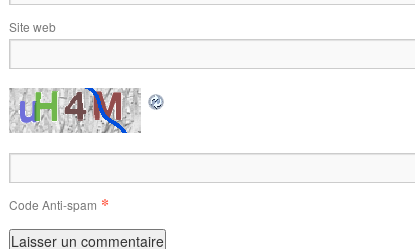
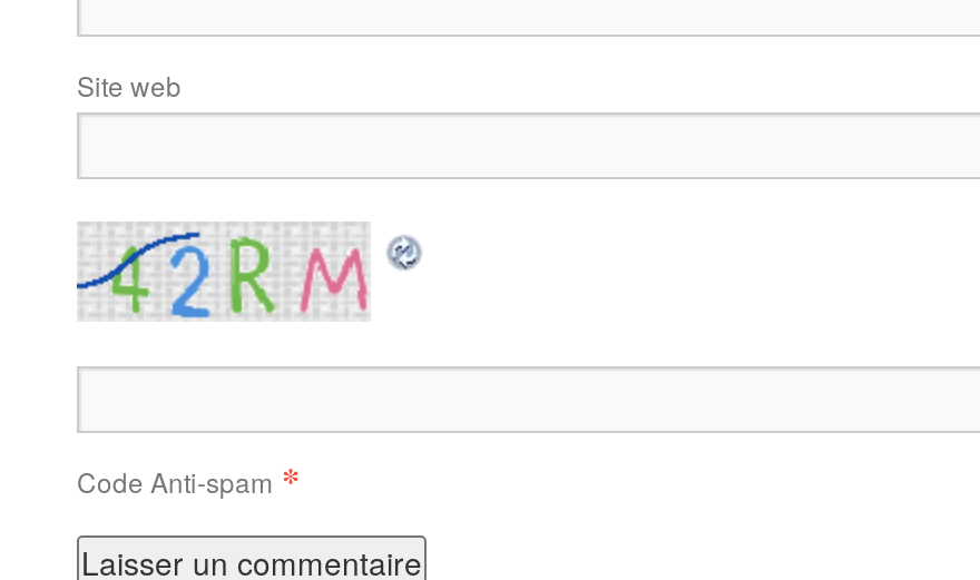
- [image]
+ [image]
